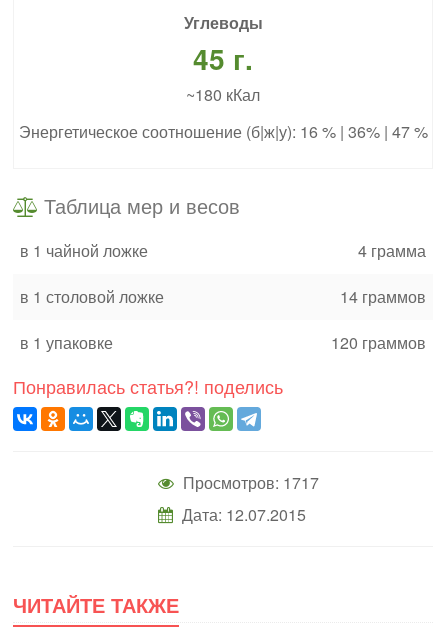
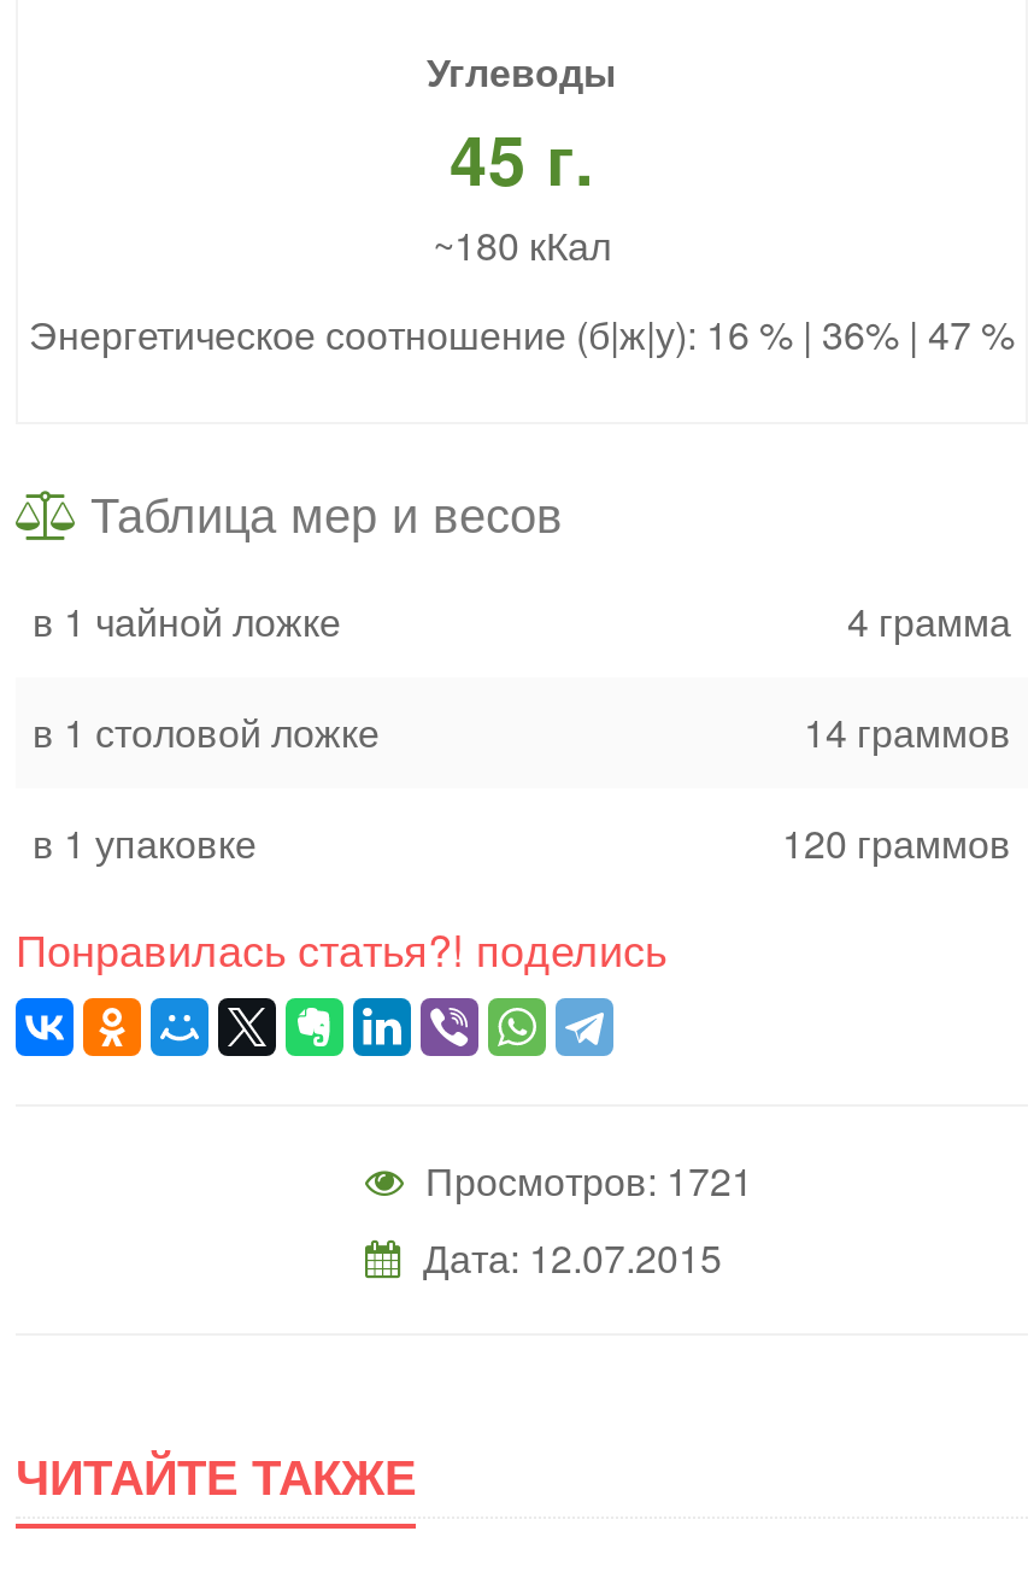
- Просмотров: 1717
+ Просмотров: 1721
